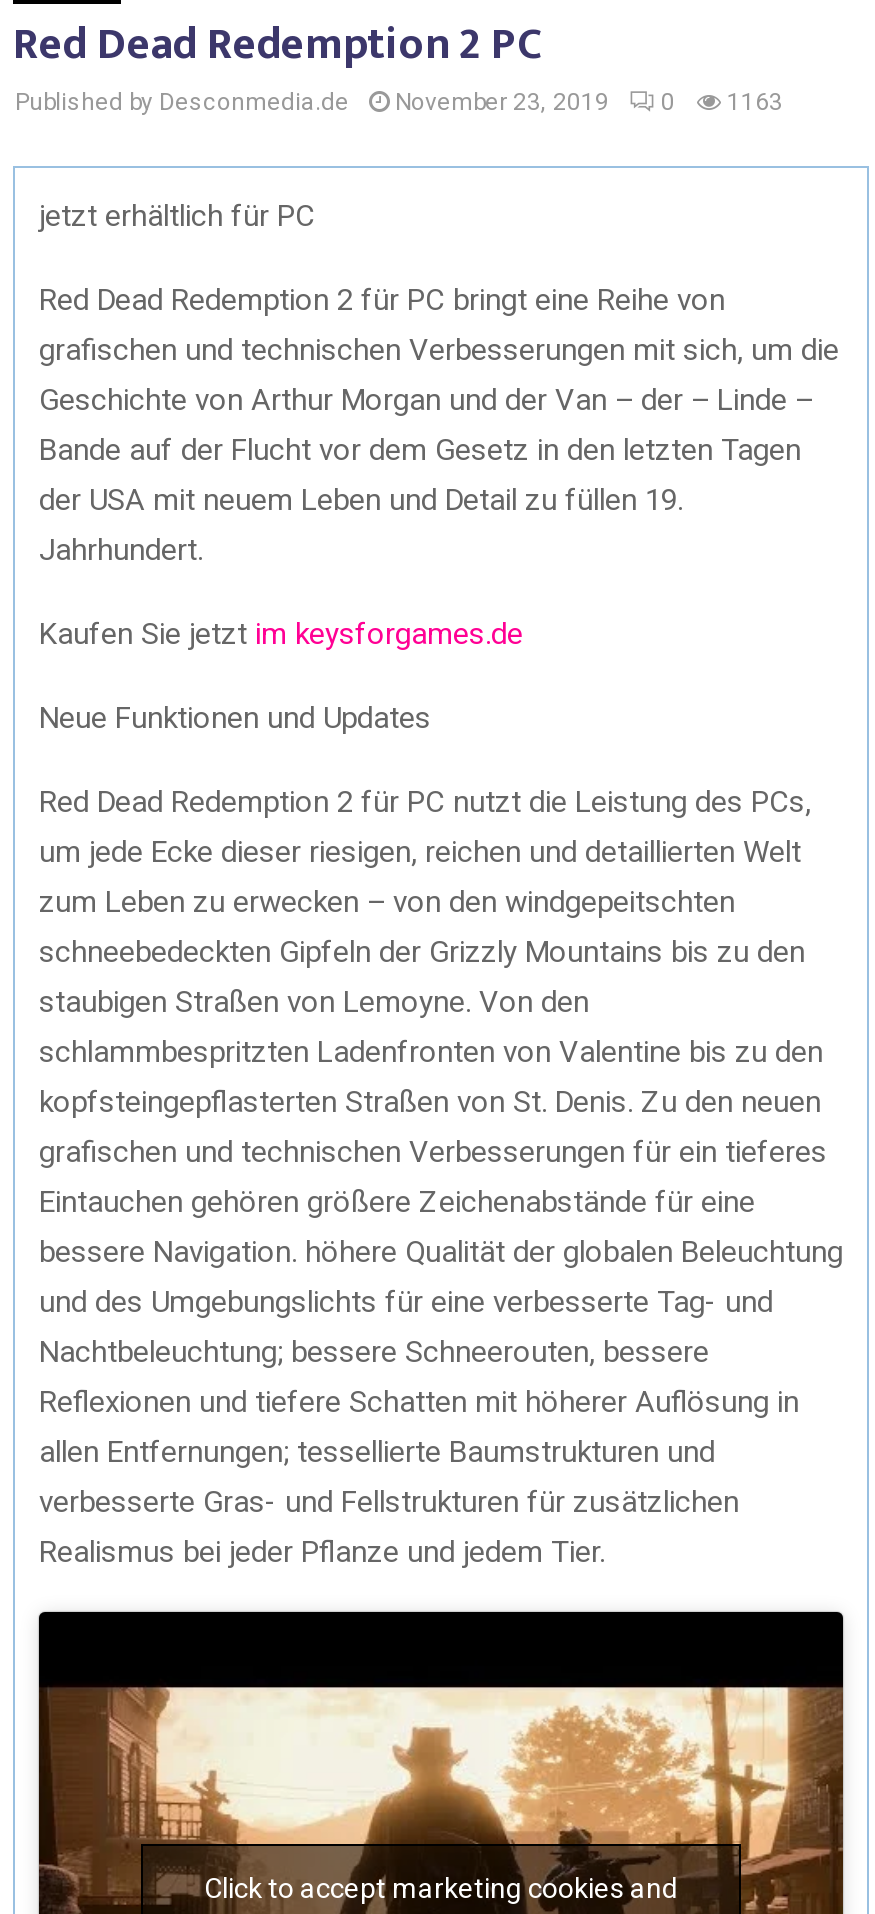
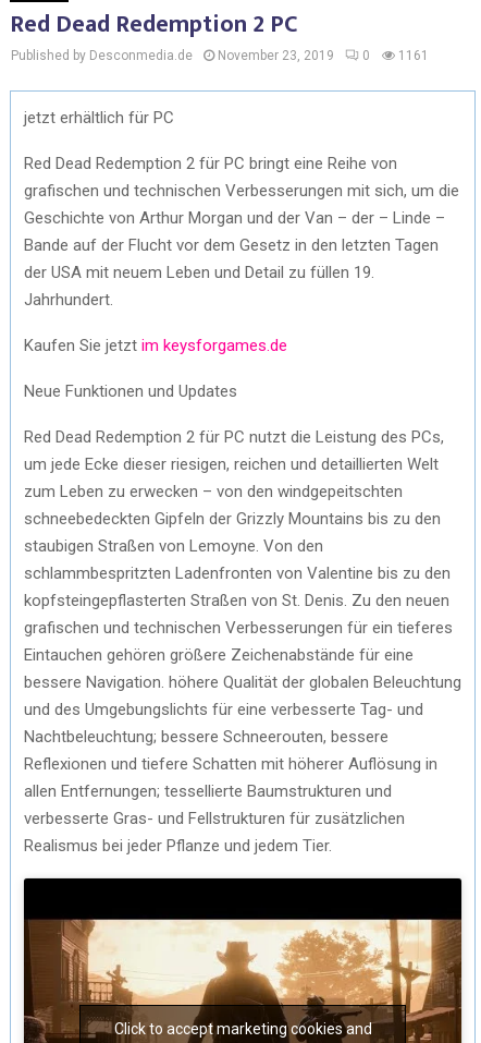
- Published by Desconmedia.de November 23, 2019 0 1163
+ Published by Desconmedia.de November 23, 2019 0 1161
